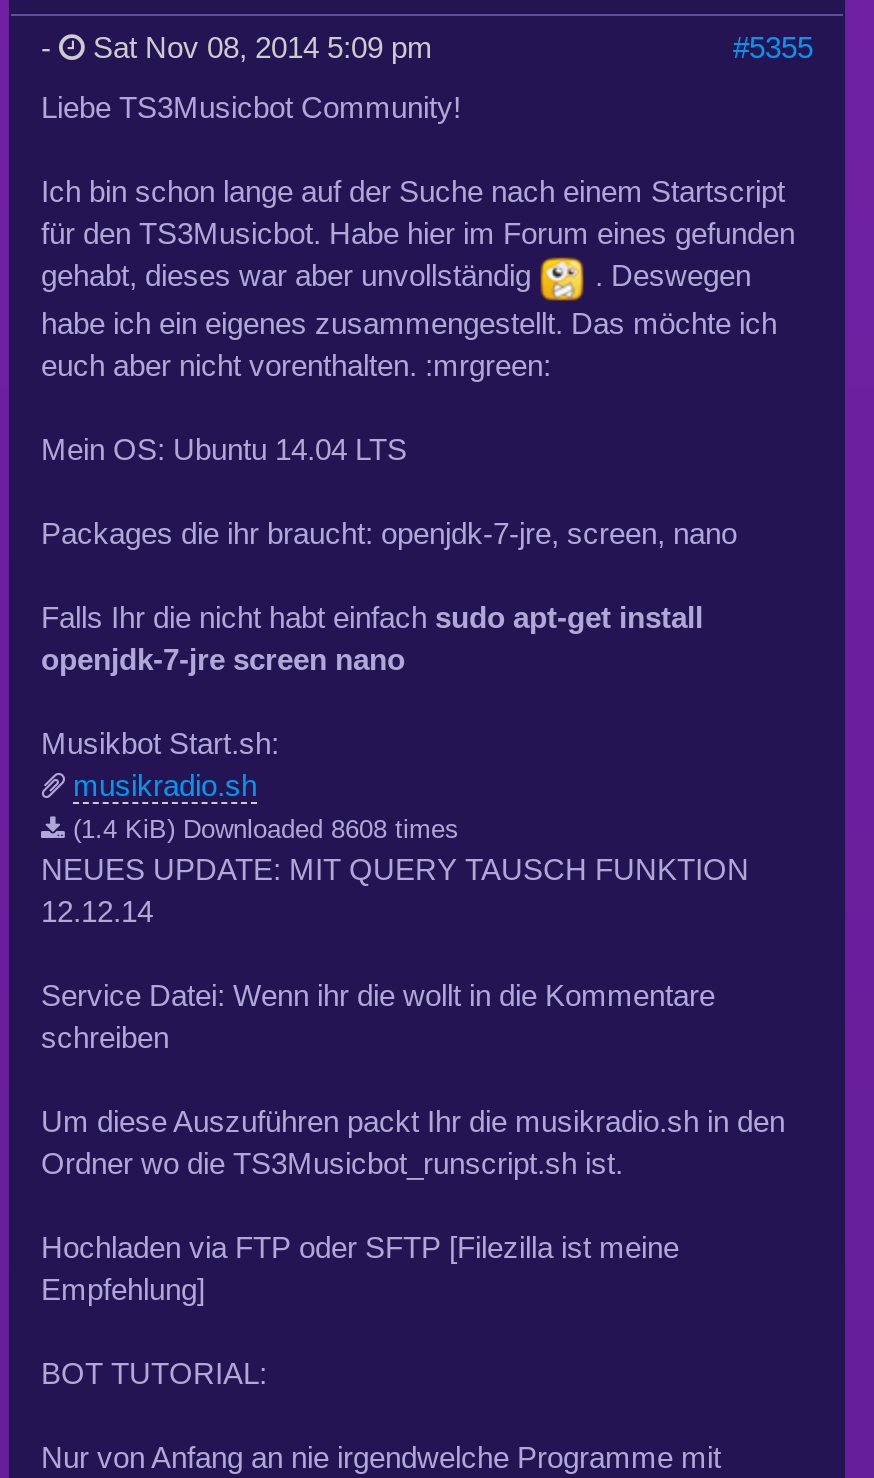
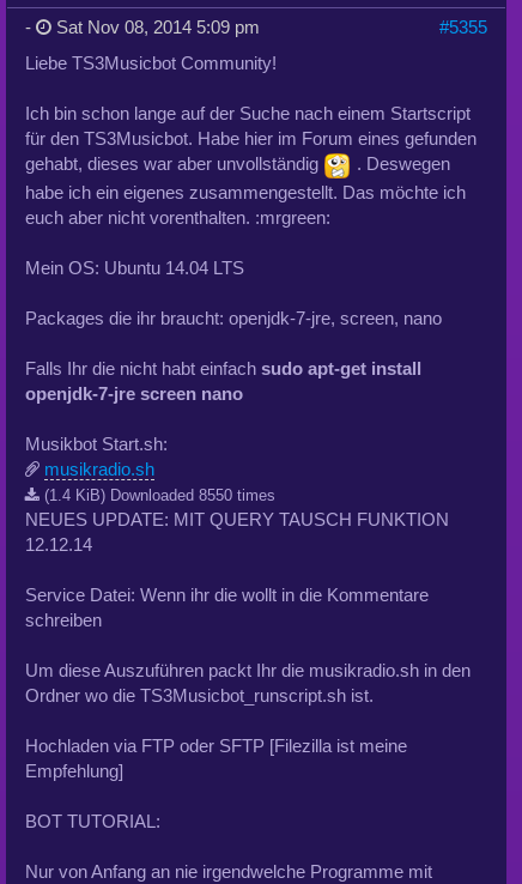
- (1.4 KiB) Downloaded 8608 times
+ (1.4 KiB) Downloaded 8550 times
